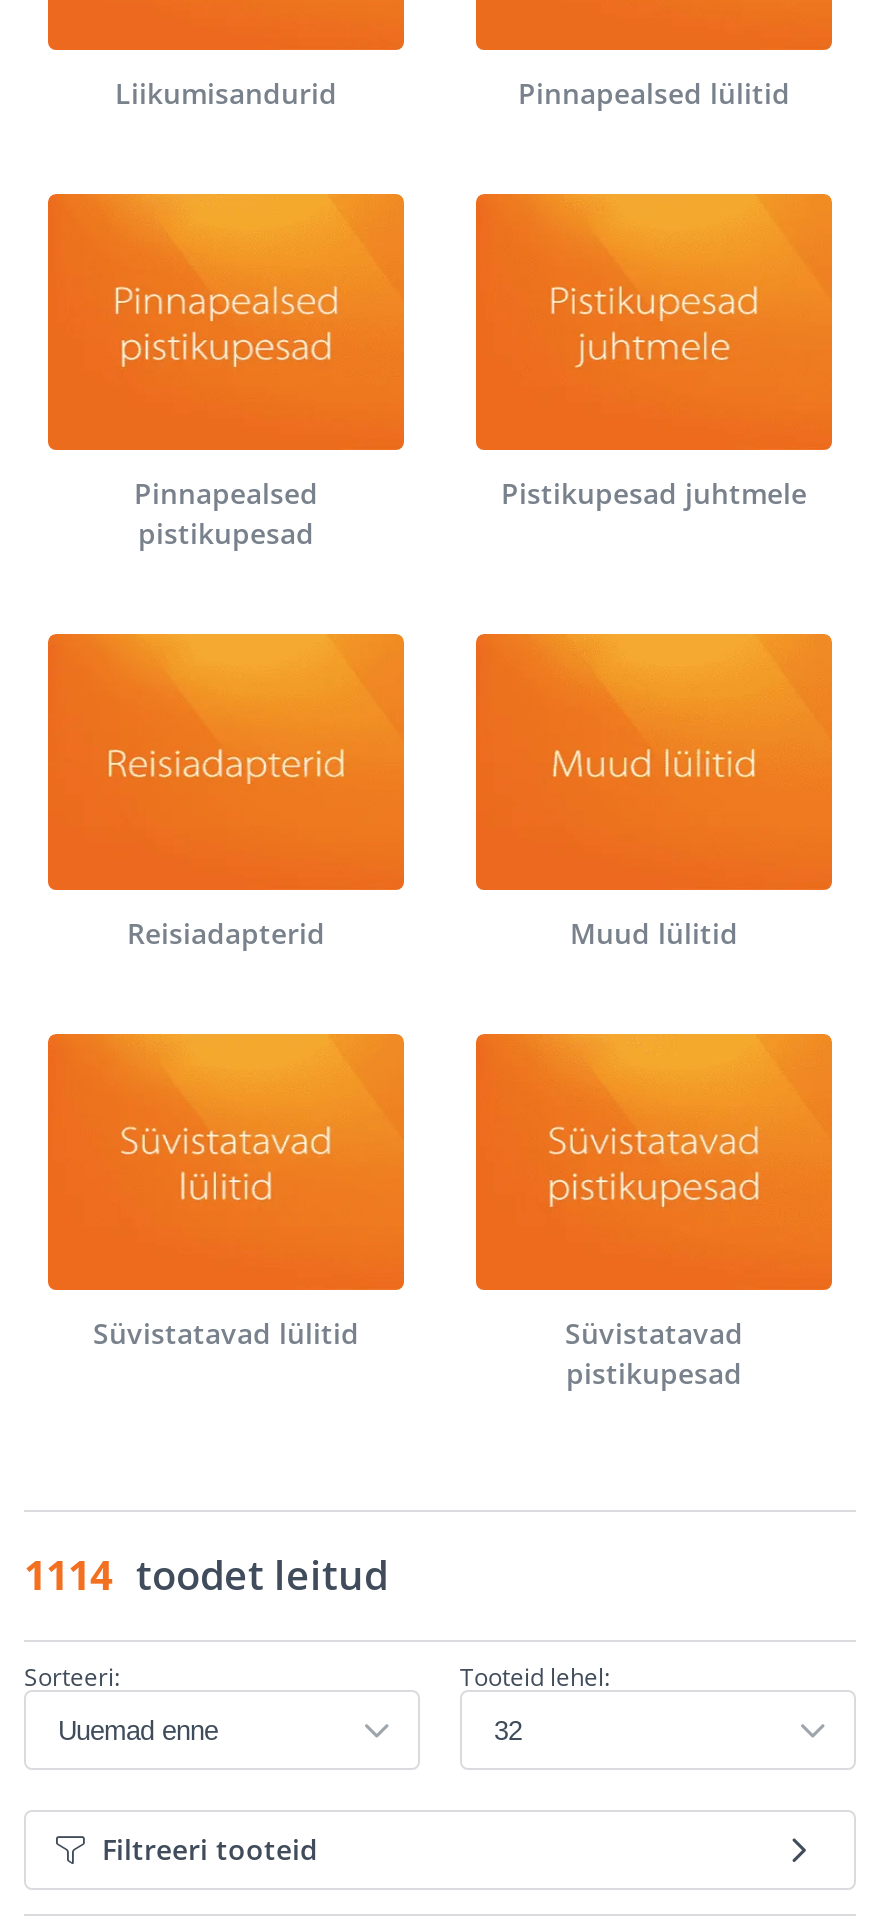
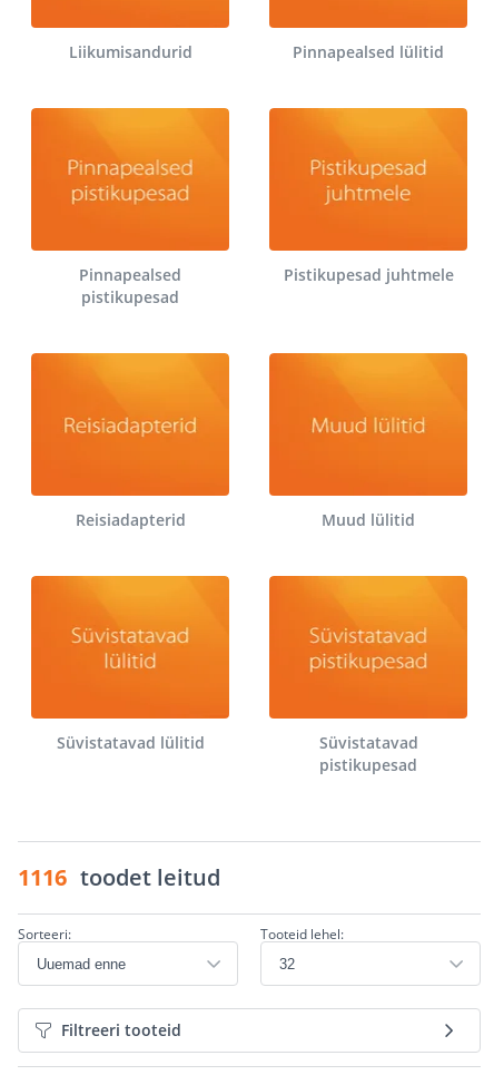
- 1114 toodet leitud
+ 1116 toodet leitud
